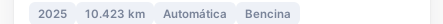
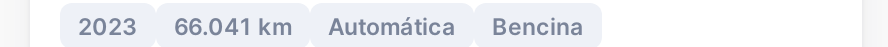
- 2025
- 10.423 km
+ 2023
+ 66.041 km
